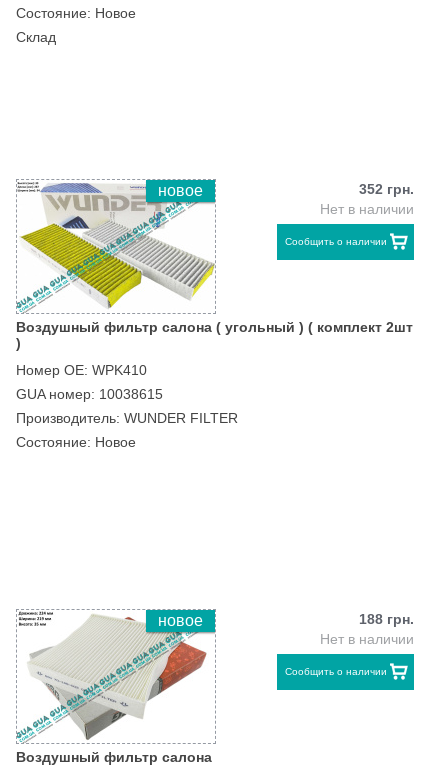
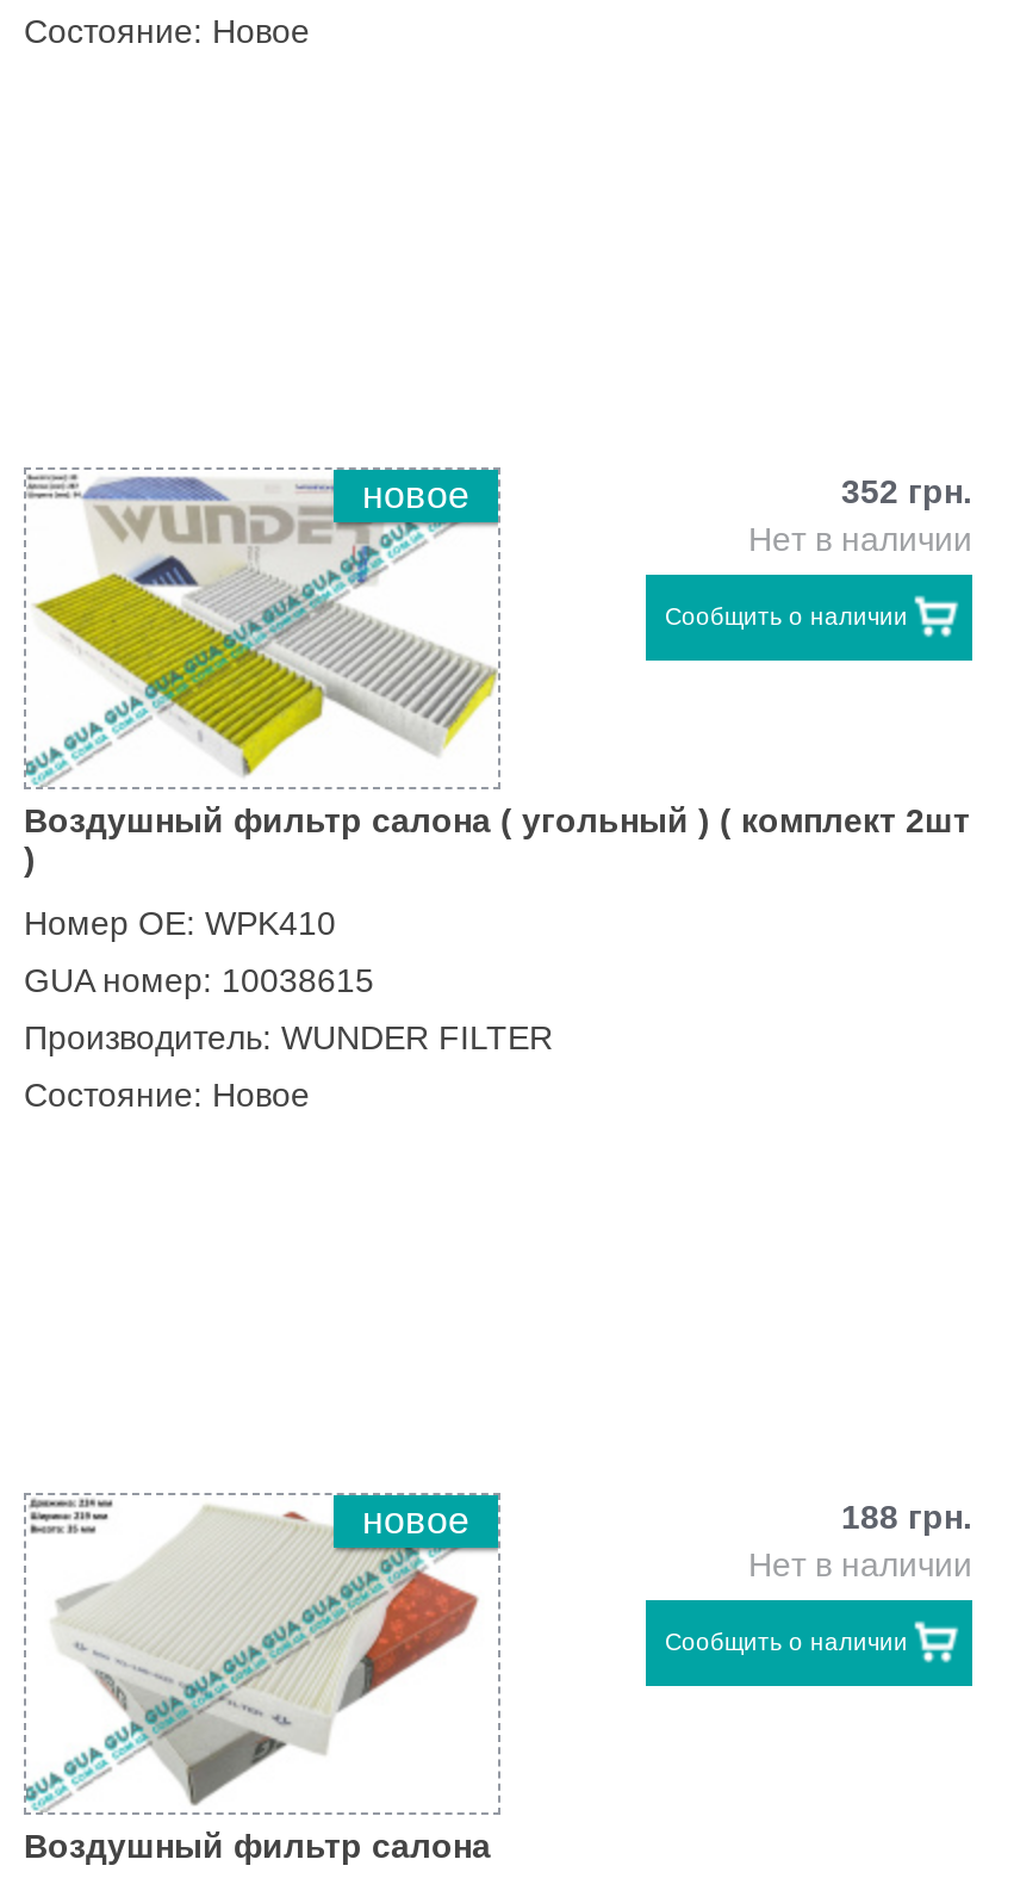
- Склад
